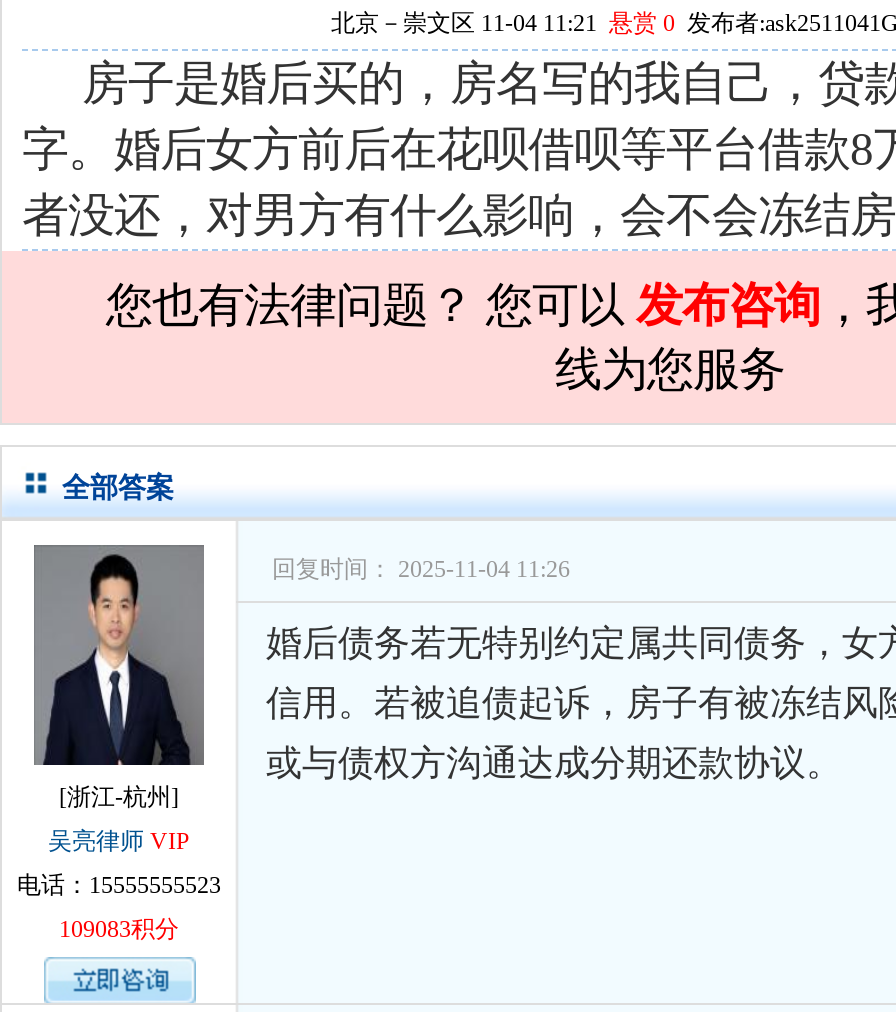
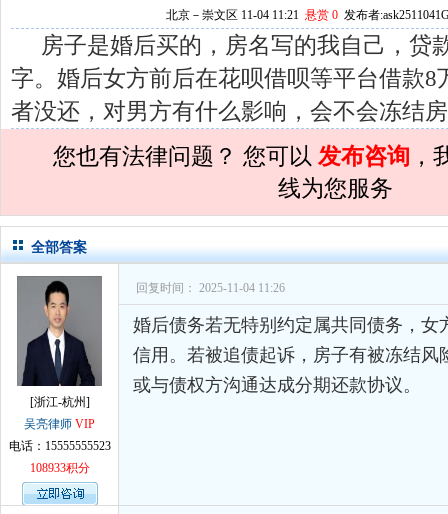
- 109083积分
+ 108933积分
